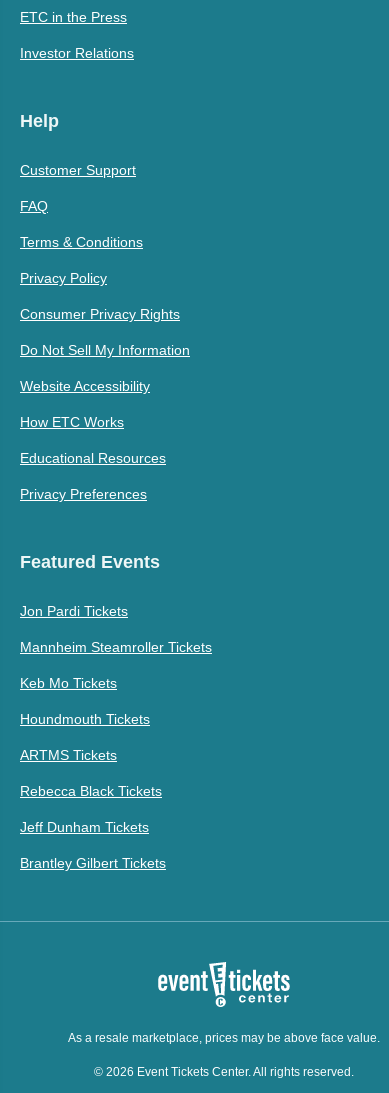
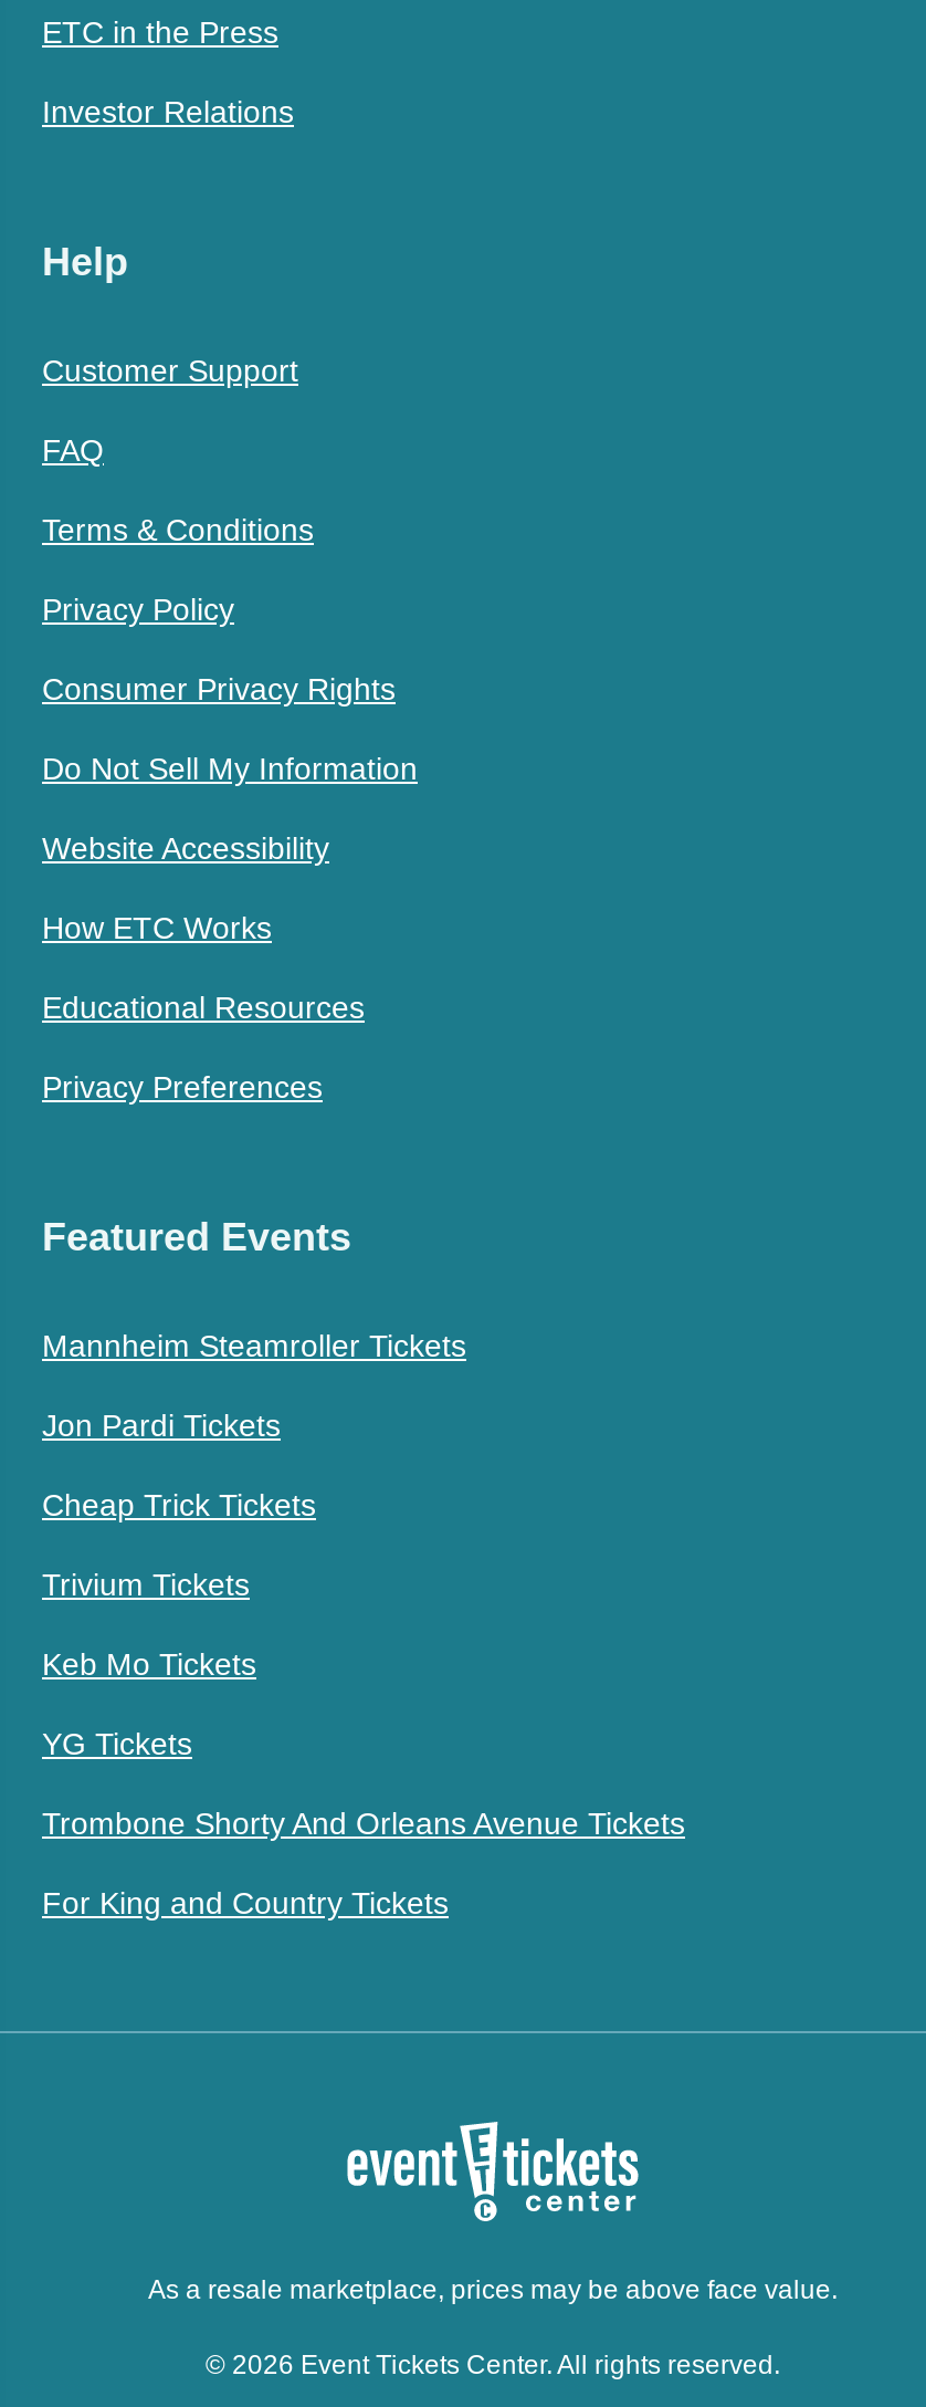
moved down: Jon Pardi Tickets

+ Cheap Trick Tickets
+ Trivium Tickets

moved up: Mannheim Steamroller Tickets

moved down: Keb Mo Tickets

- Houndmouth Tickets
- ARTMS Tickets
- Rebecca Black Tickets
- Jeff Dunham Tickets
- Brantley Gilbert Tickets
+ YG Tickets
+ Trombone Shorty And Orleans Avenue Tickets
+ For King and Country Tickets
